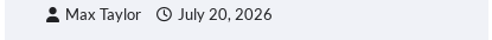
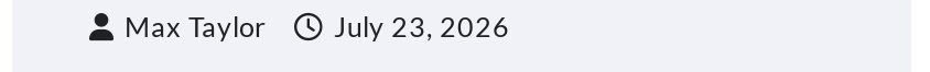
- July 20, 2026
+ July 23, 2026
